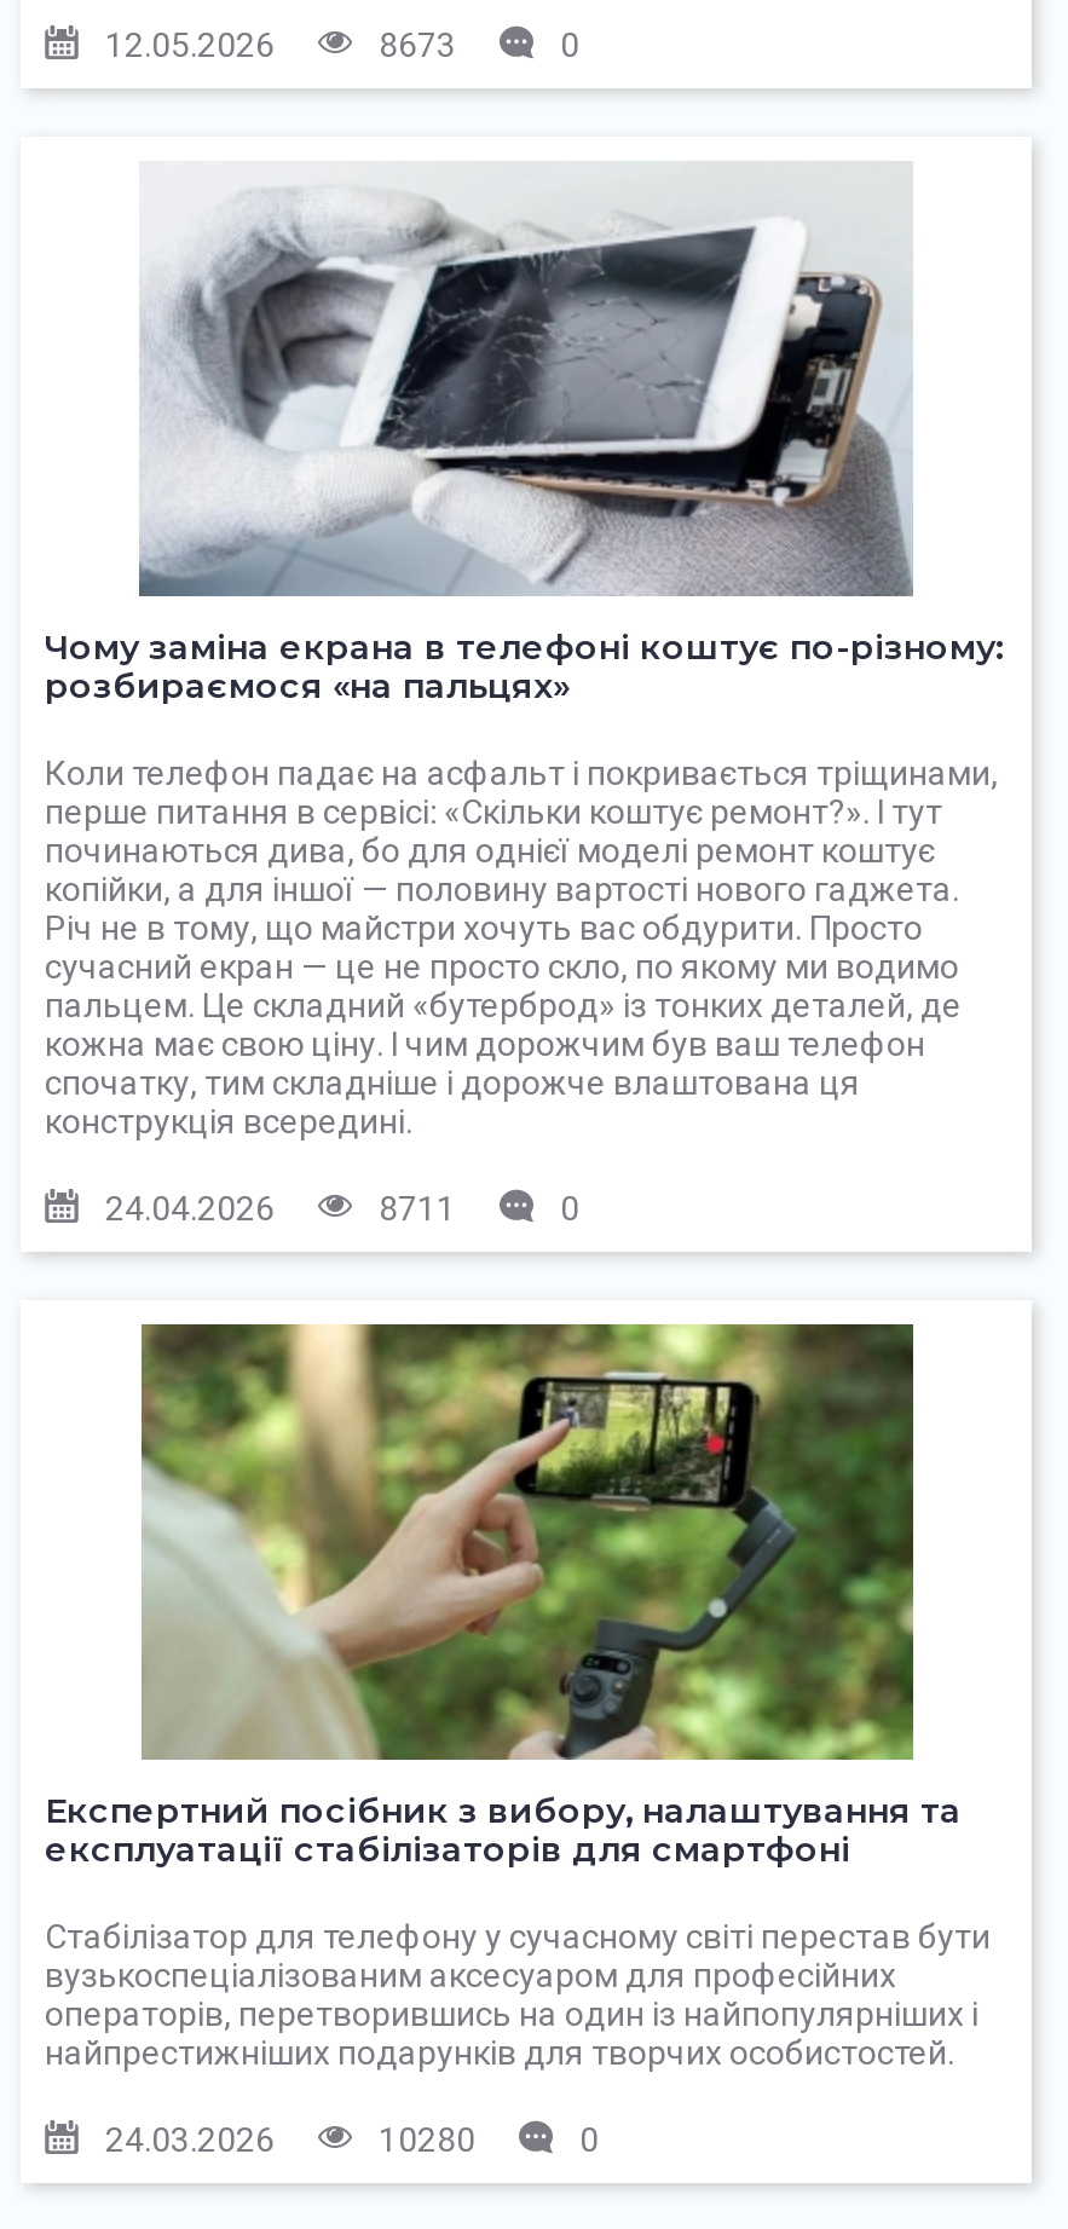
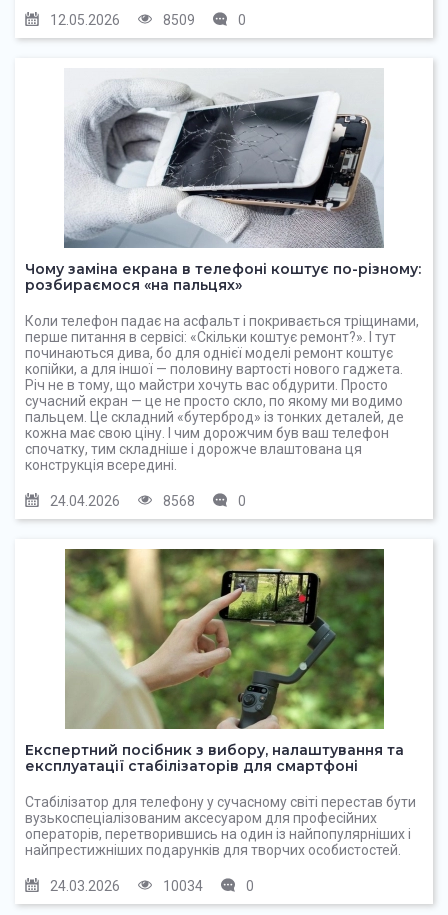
- 8673
+ 8509

- 8711
+ 8568

- 10280
+ 10034
